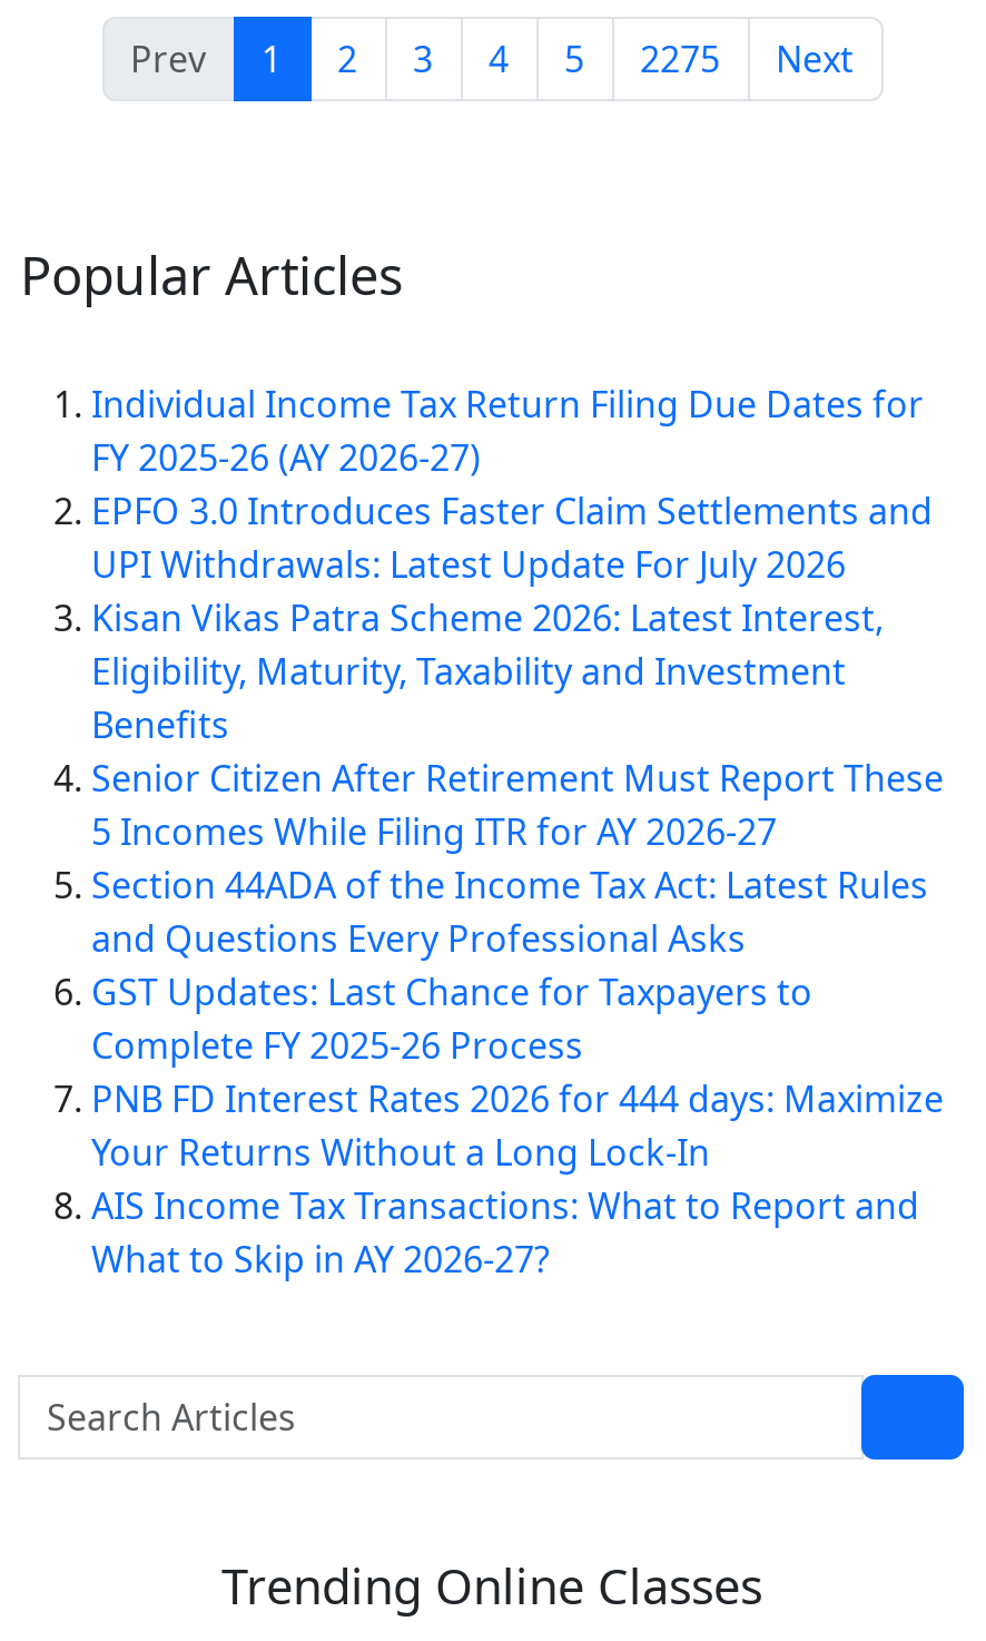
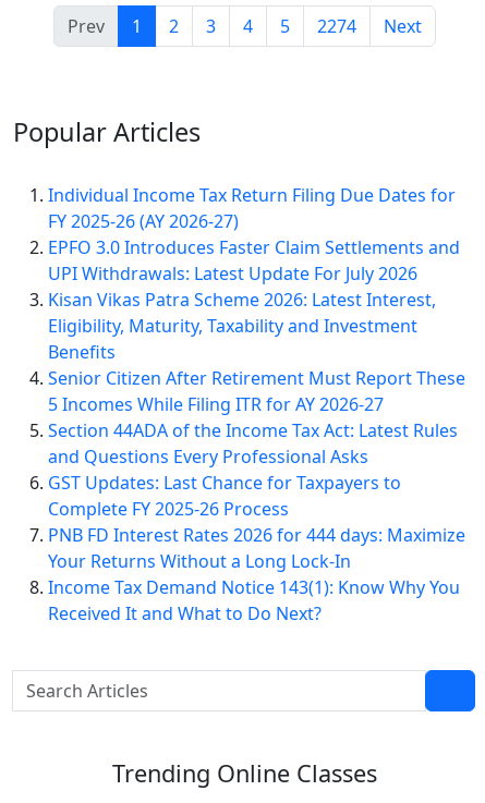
- Prev 1 2 3 4 5 2275 Next
+ Prev 1 2 3 4 5 2274 Next

- AIS Income Tax Transactions: What to Report and
- What to Skip in AY 2026-27?
+ Income Tax Demand Notice 143(1): Know Why You
+ Received It and What to Do Next?
